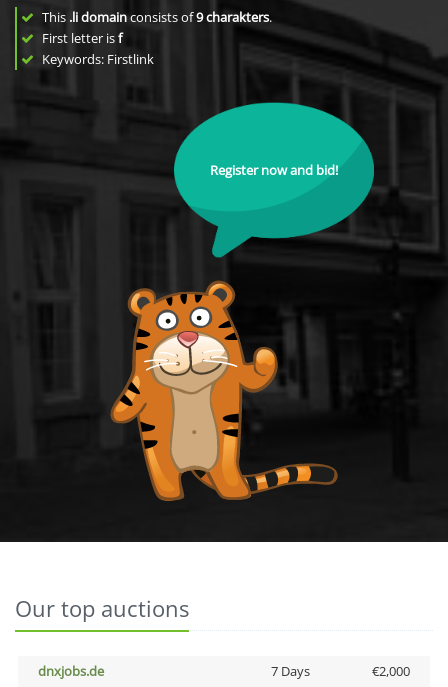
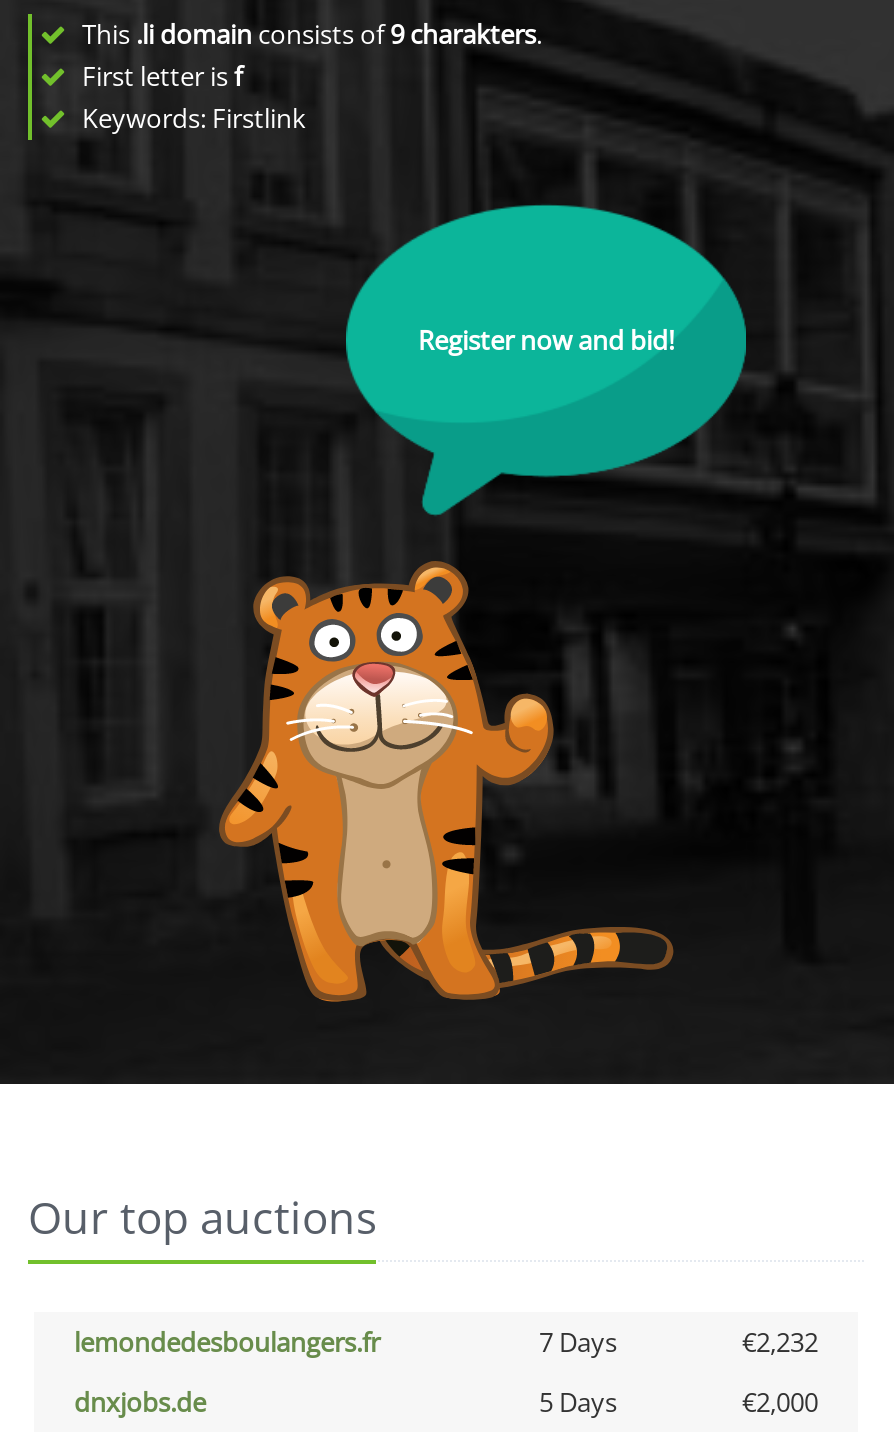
+ lemondedesboulangers.fr
+ 7 Days
+ €2,232

- 7 Days
+ 5 Days
